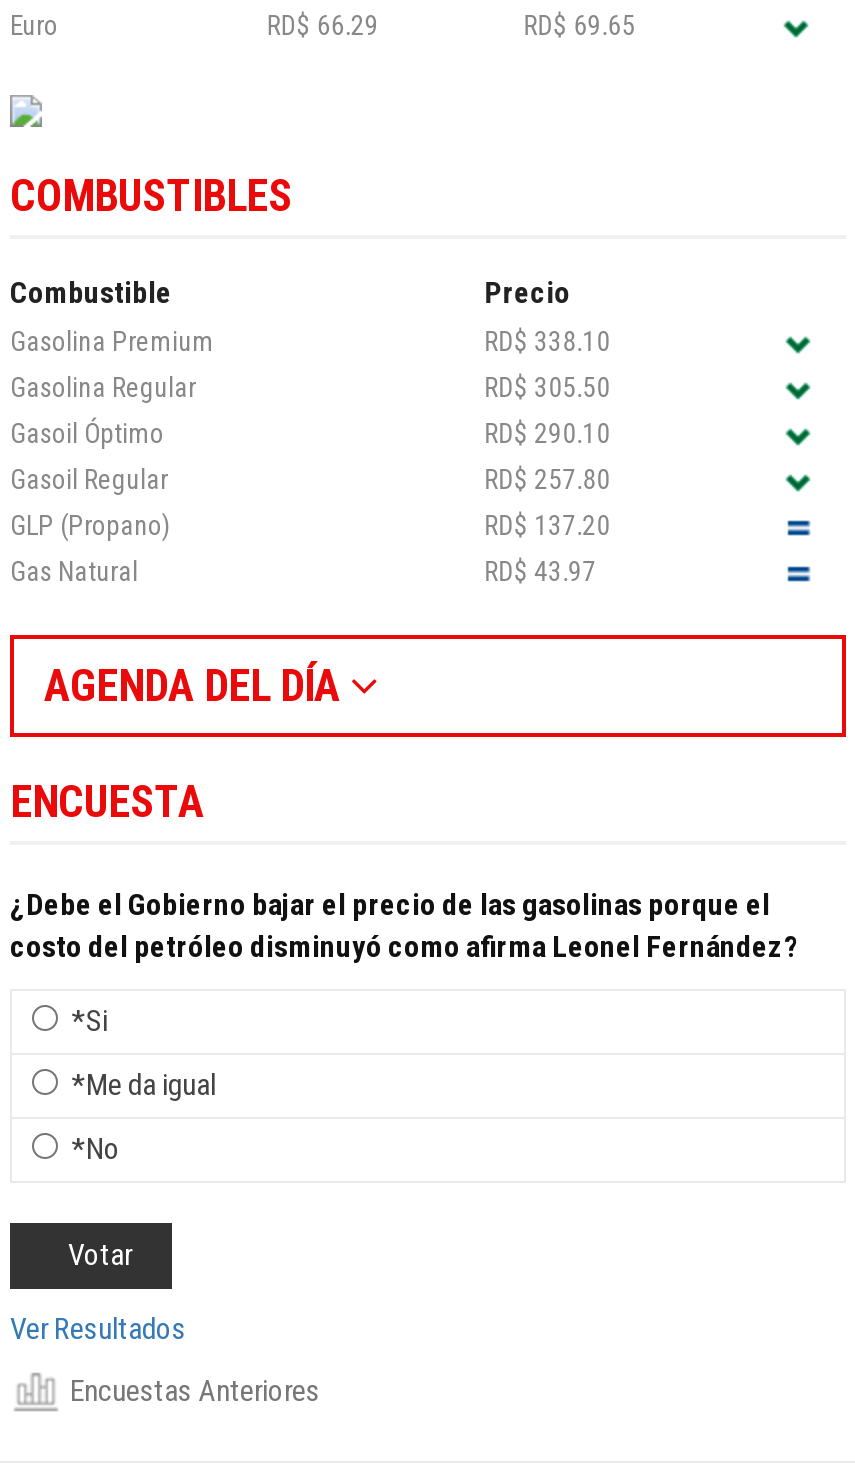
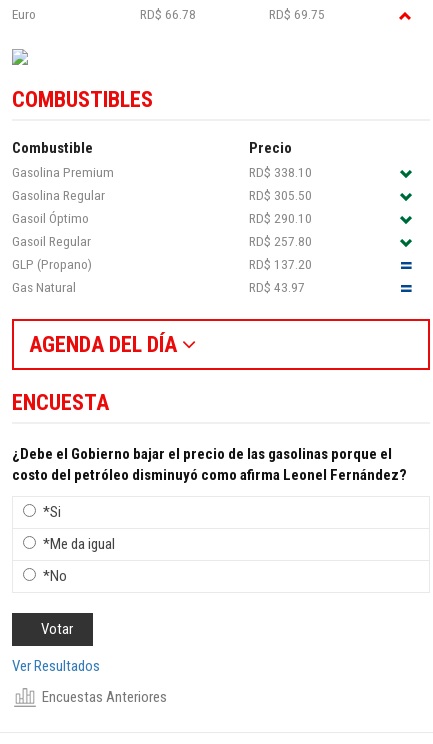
- RD$ 66.29
+ RD$ 66.78

- RD$ 69.65
+ RD$ 69.75
